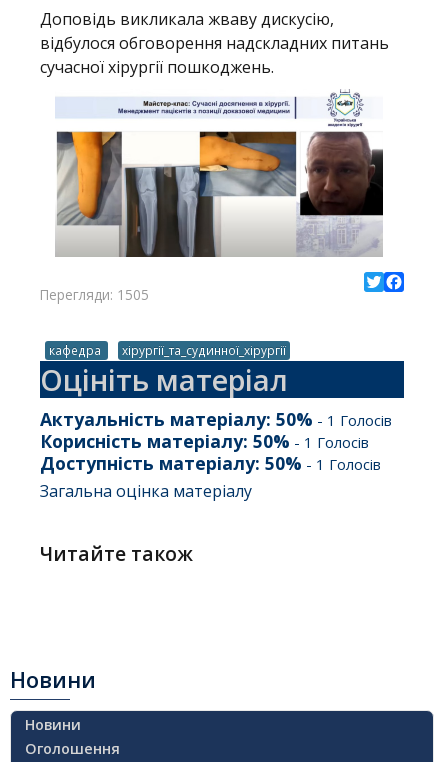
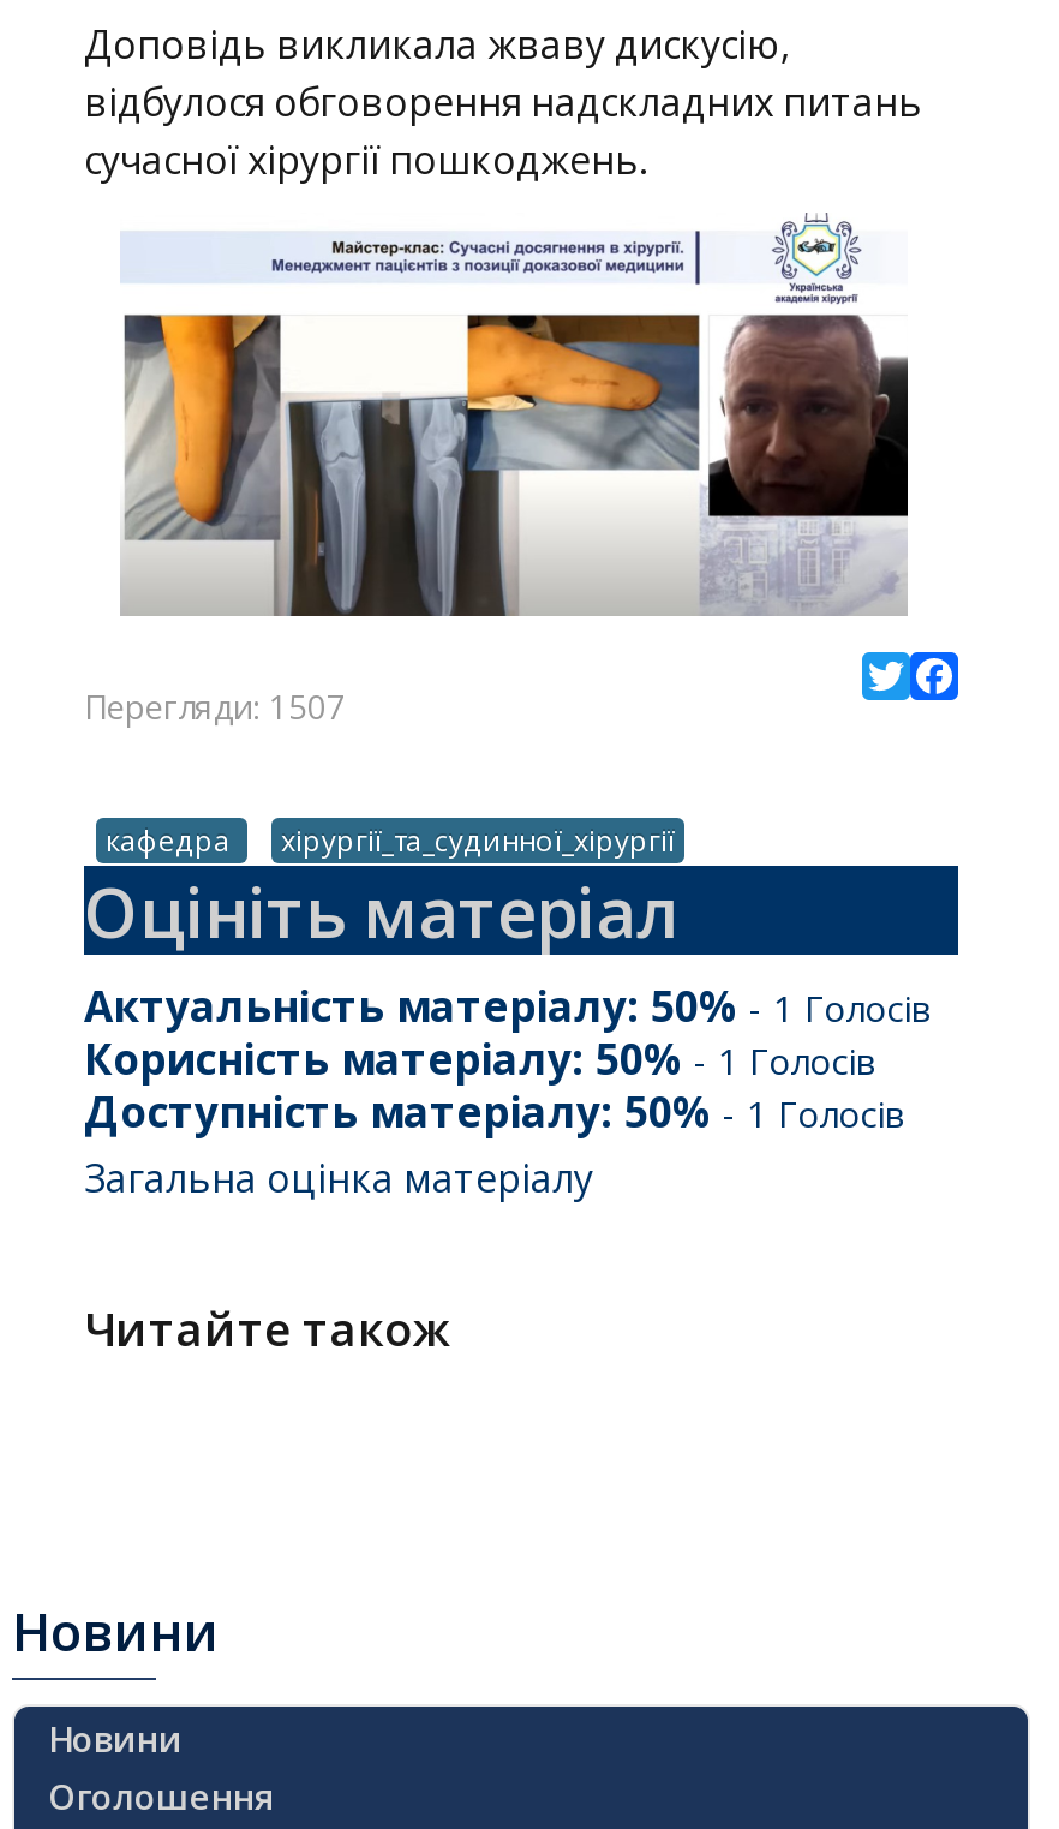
- Перегляди: 1505
+ Перегляди: 1507
